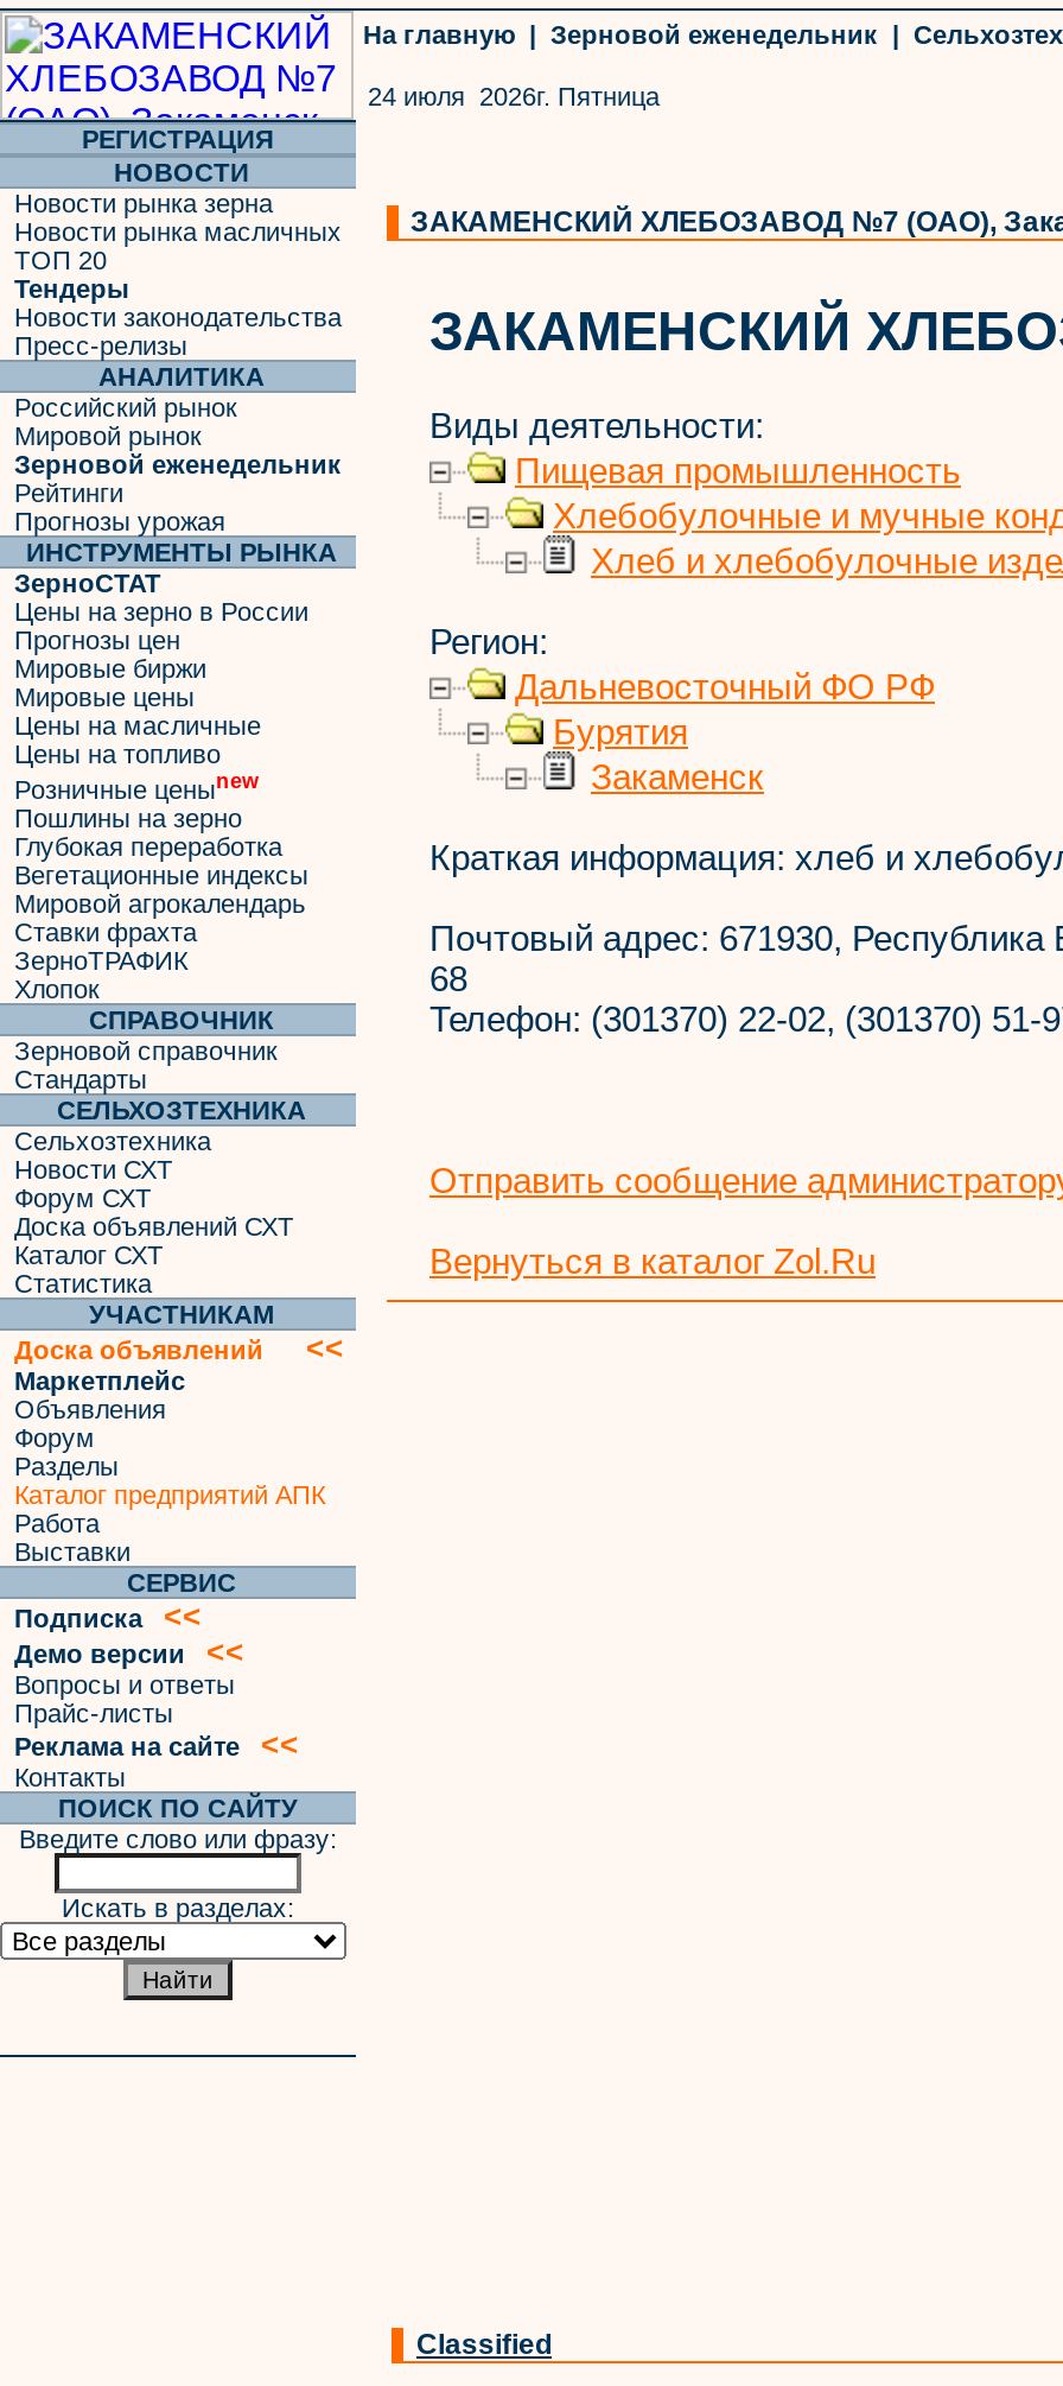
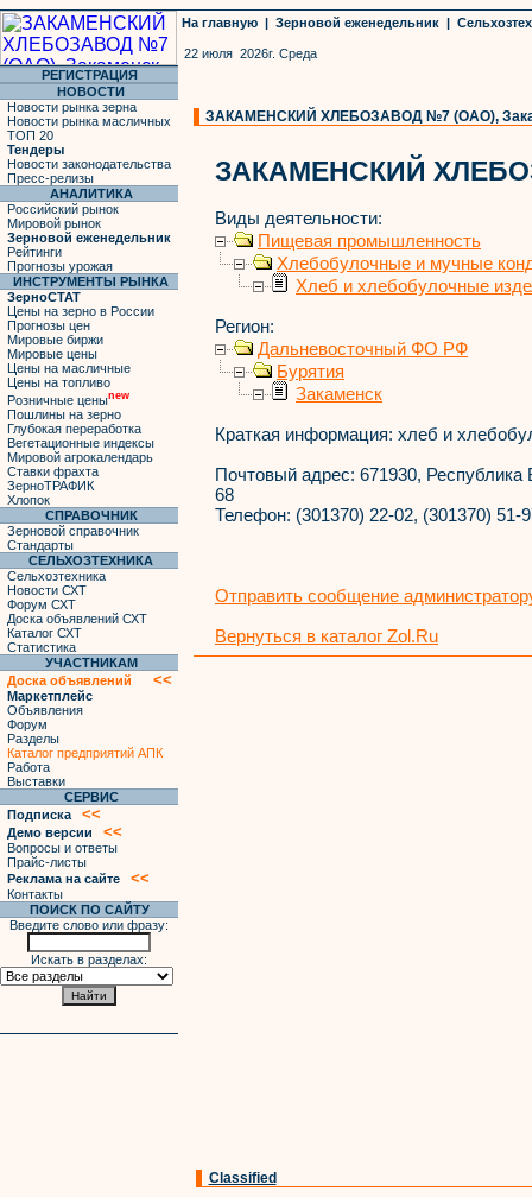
- 24 июля 2026г. Пятница
+ 22 июля 2026г. Среда
